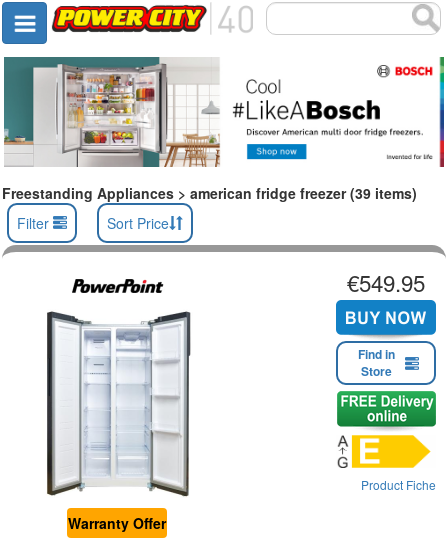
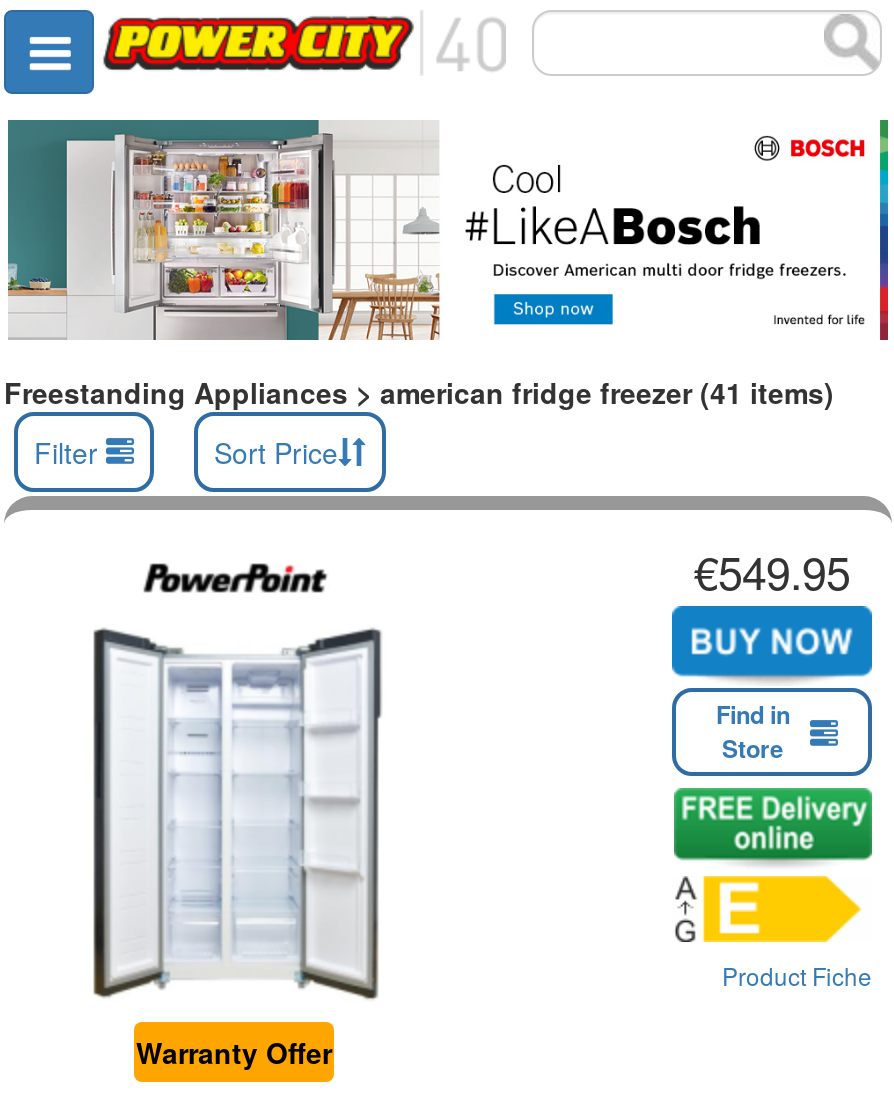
- Freestanding Appliances > american fridge freezer (39 items)
+ Freestanding Appliances > american fridge freezer (41 items)
